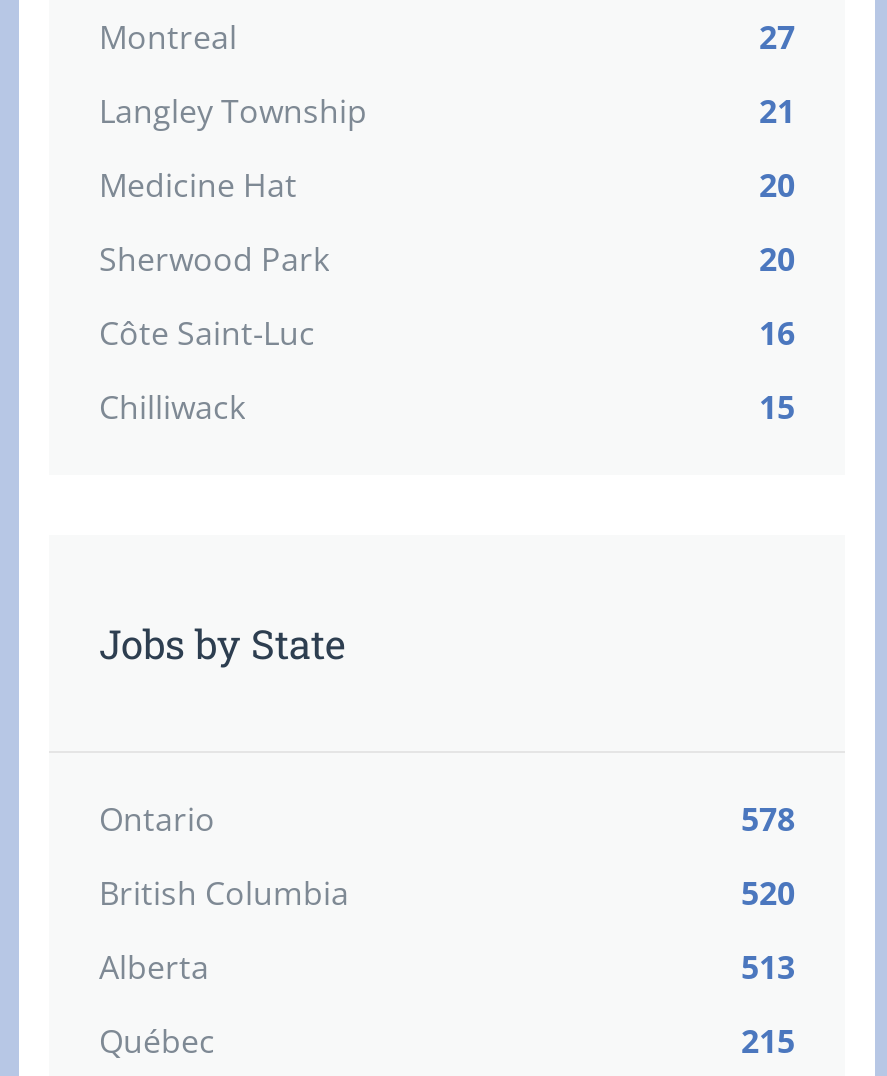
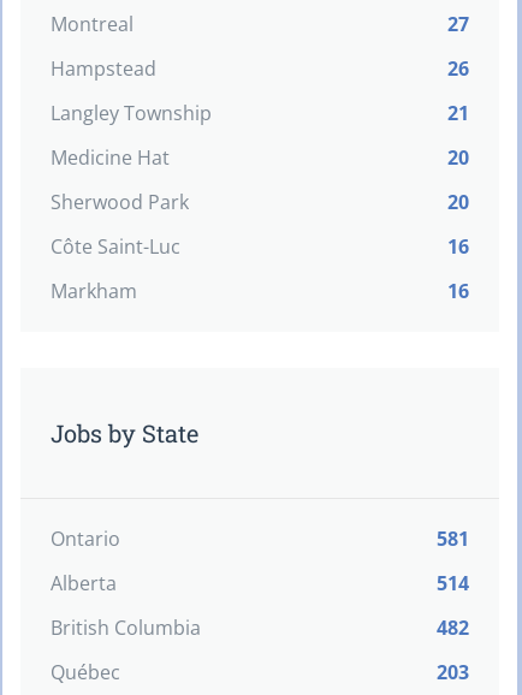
+ Hampstead
+ 26

- Chilliwack
- 15
+ Markham
+ 16

- 578
- 520
+ 581

moved down: British Columbia

- 513
+ 514
+ 482

- 215
+ 203
